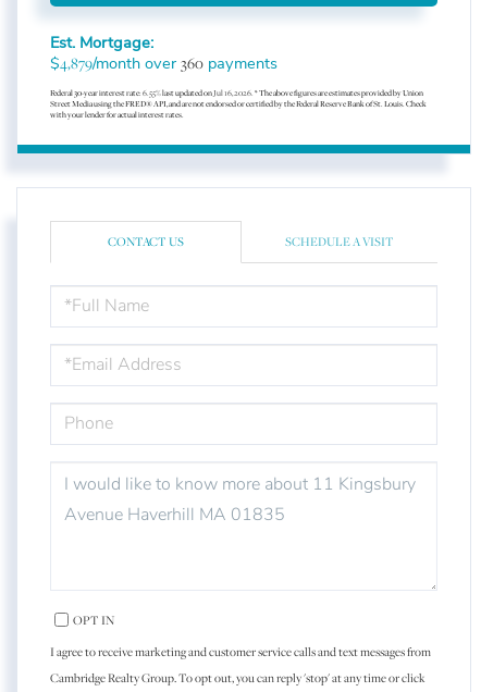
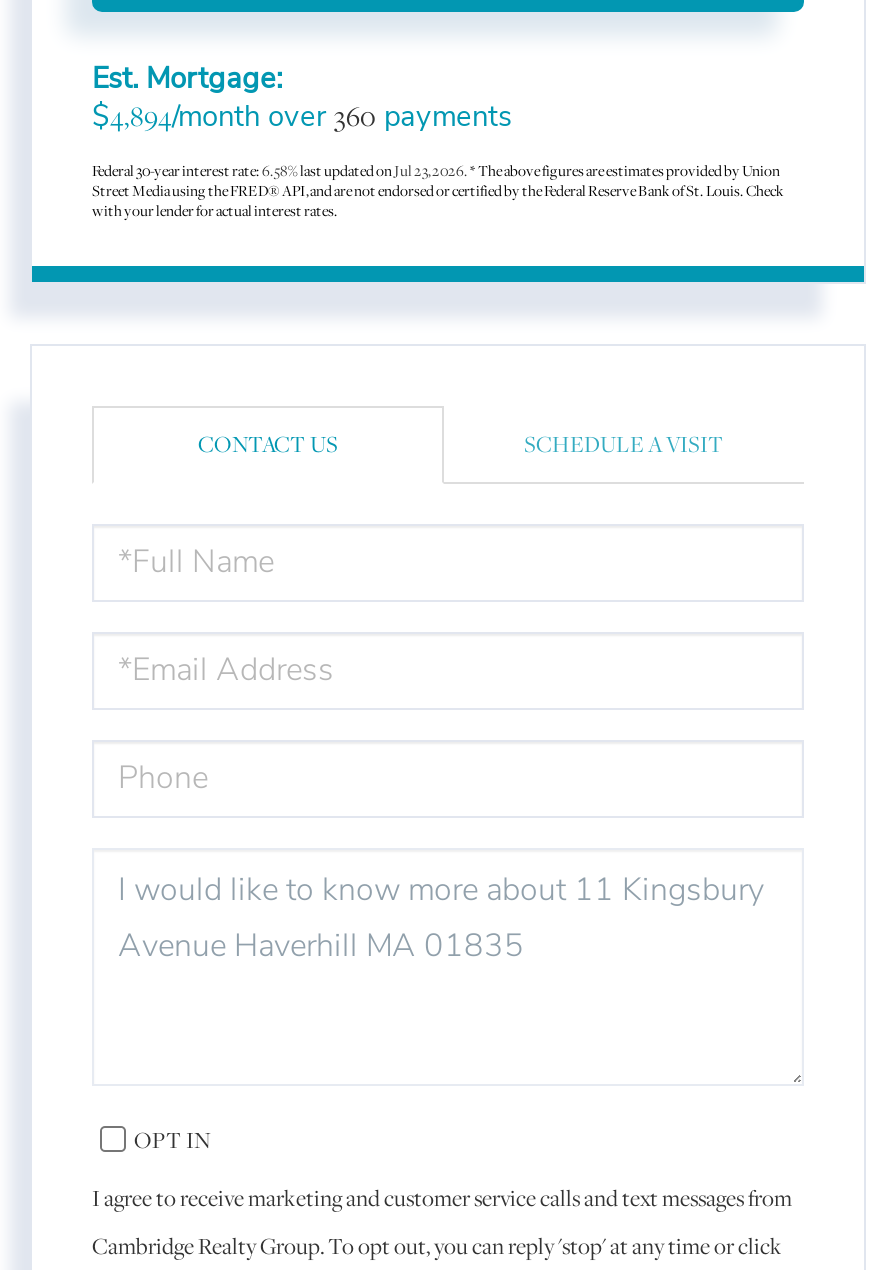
- $4,879/month over 360 payments
+ $4,894/month over 360 payments

- Federal 30-year interest rate: 6.55% last updated on Jul 16, 2026. * The above figures are estimates provided by Union
+ Federal 30-year interest rate: 6.58% last updated on Jul 23, 2026. * The above figures are estimates provided by Union
